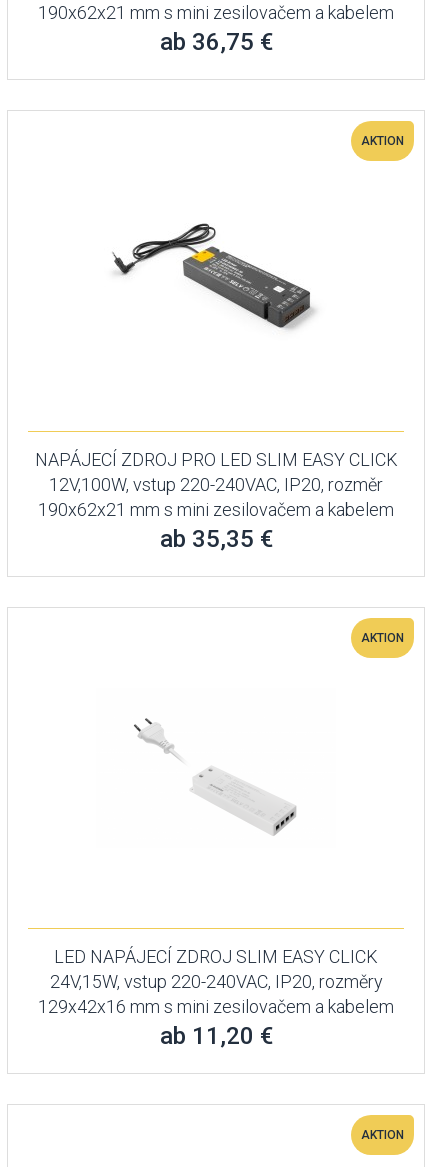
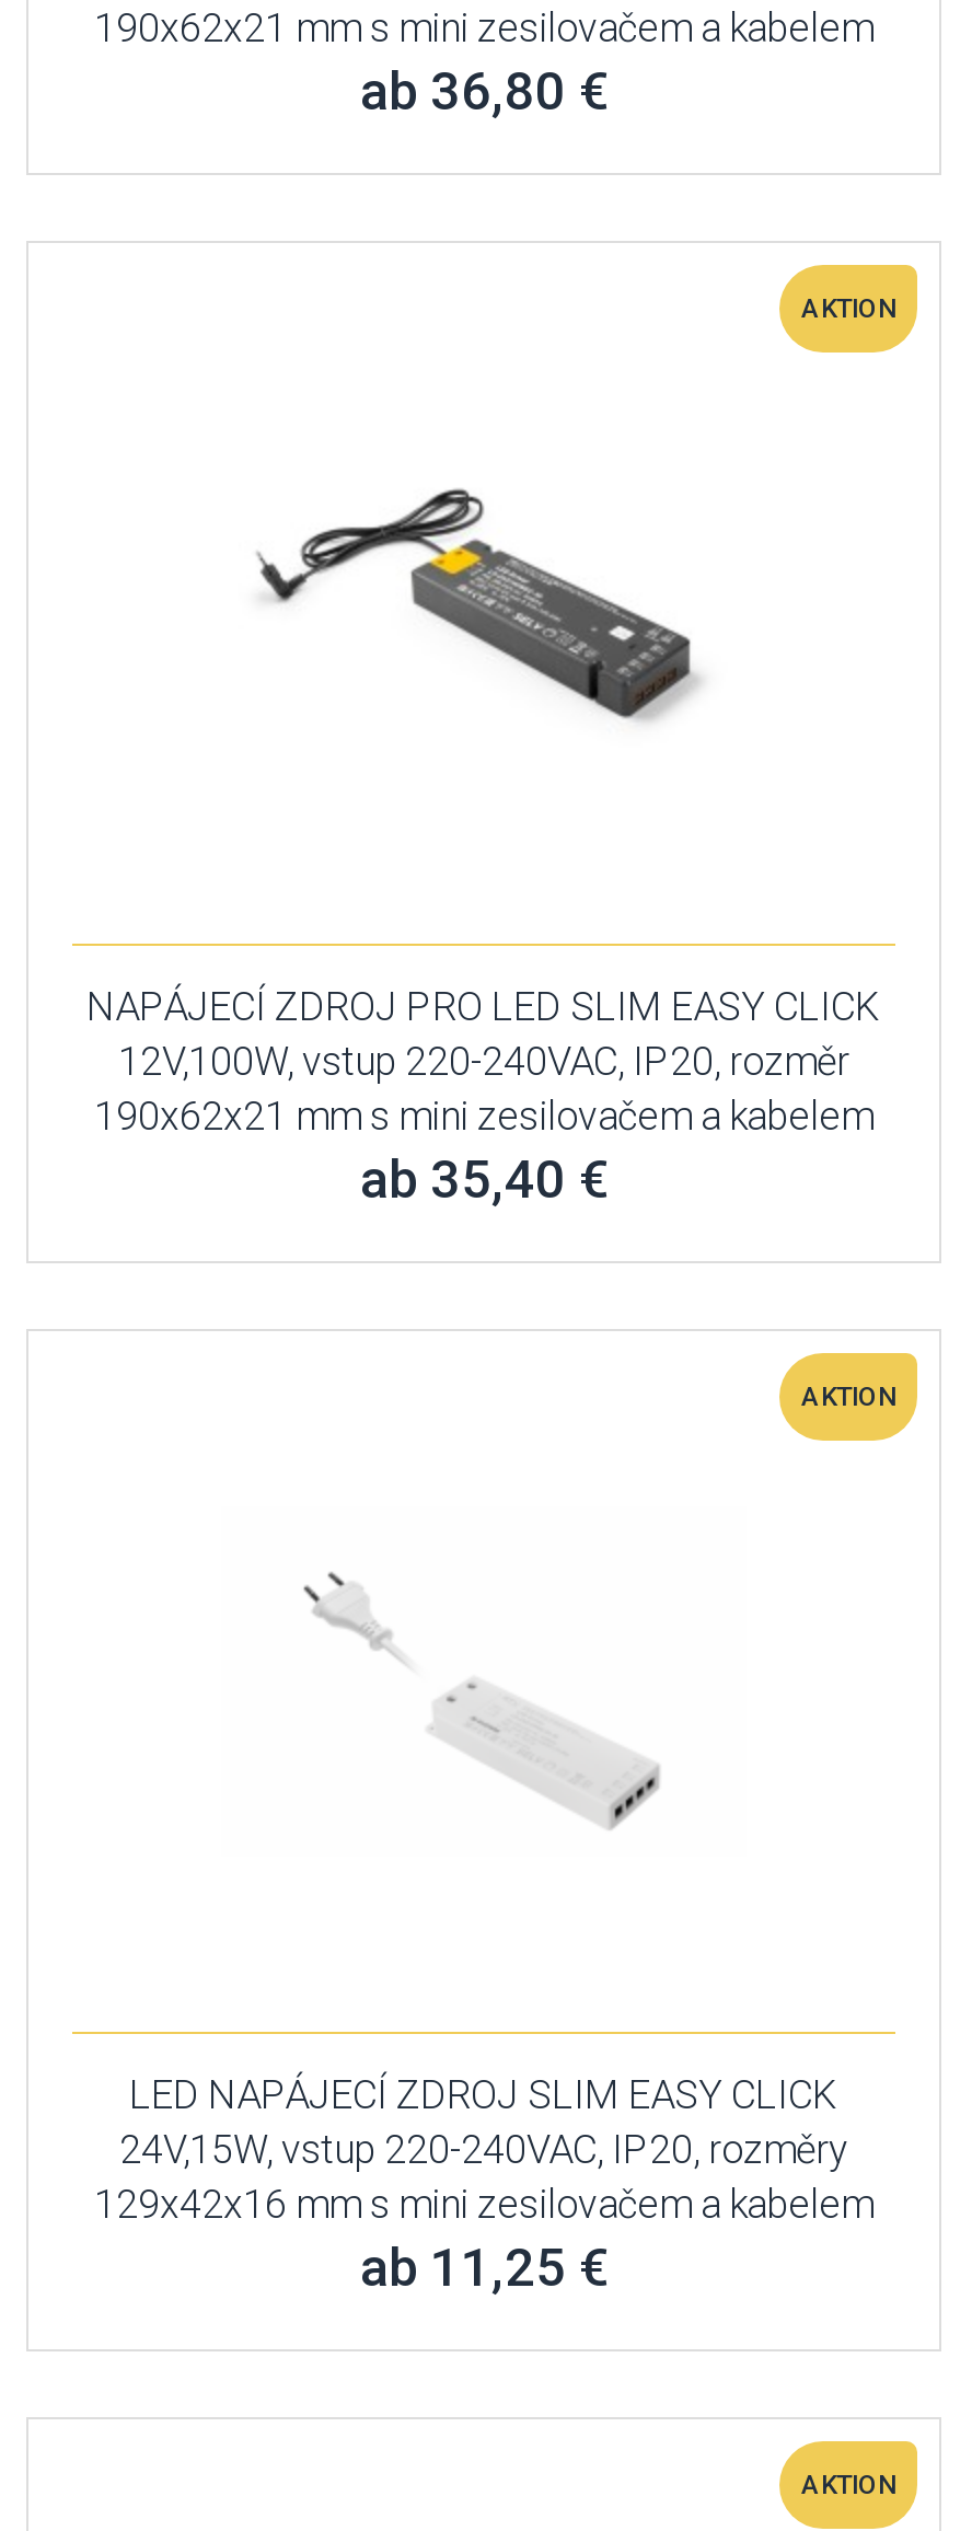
- ab 36,75 €
+ ab 36,80 €

- ab 35,35 €
+ ab 35,40 €

- ab 11,20 €
+ ab 11,25 €
